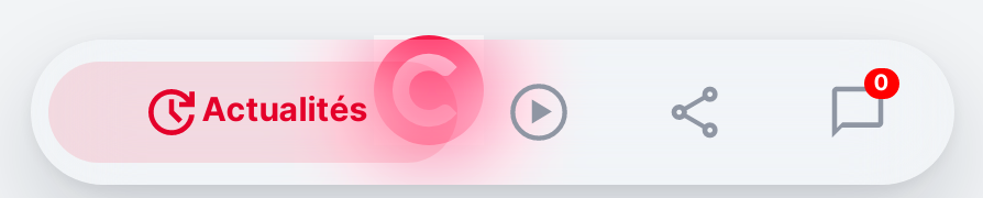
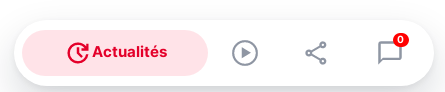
- [image]
+ [image]
